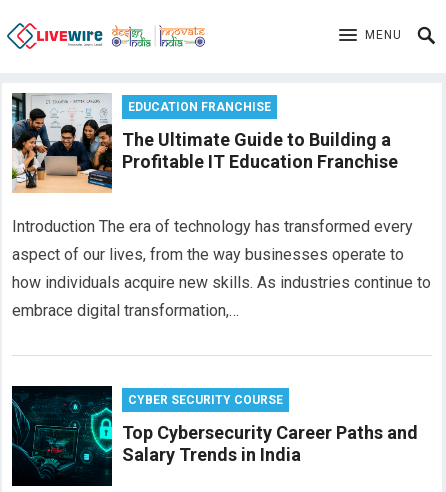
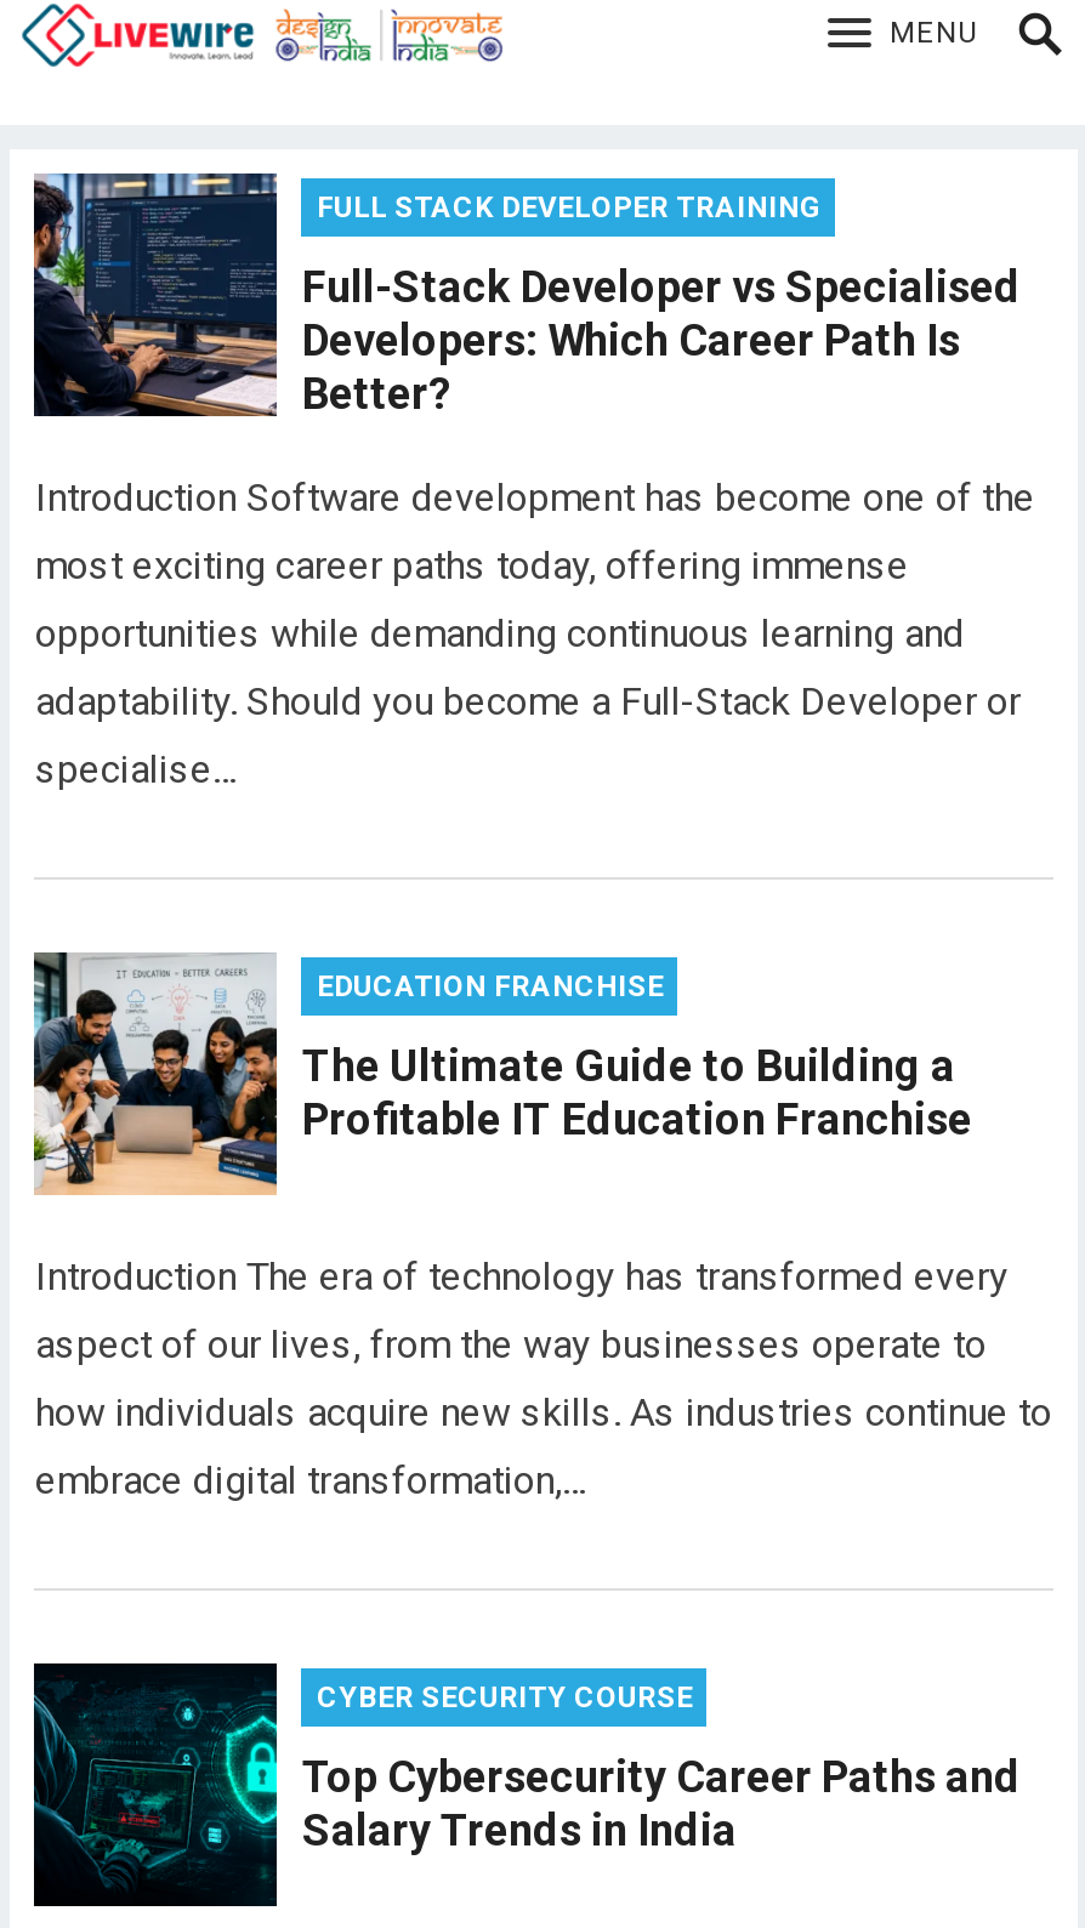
+ [image]
+ FULL STACK DEVELOPER TRAINING
+ Full-Stack Developer vs Specialised
+ Developers: Which Career Path Is
+ Better?
+ Introduction Software development has become one of the
+ most exciting career paths today, offering immense
+ opportunities while demanding continuous learning and
+ adaptability. Should you become a Full-Stack Developer or
+ specialise…
